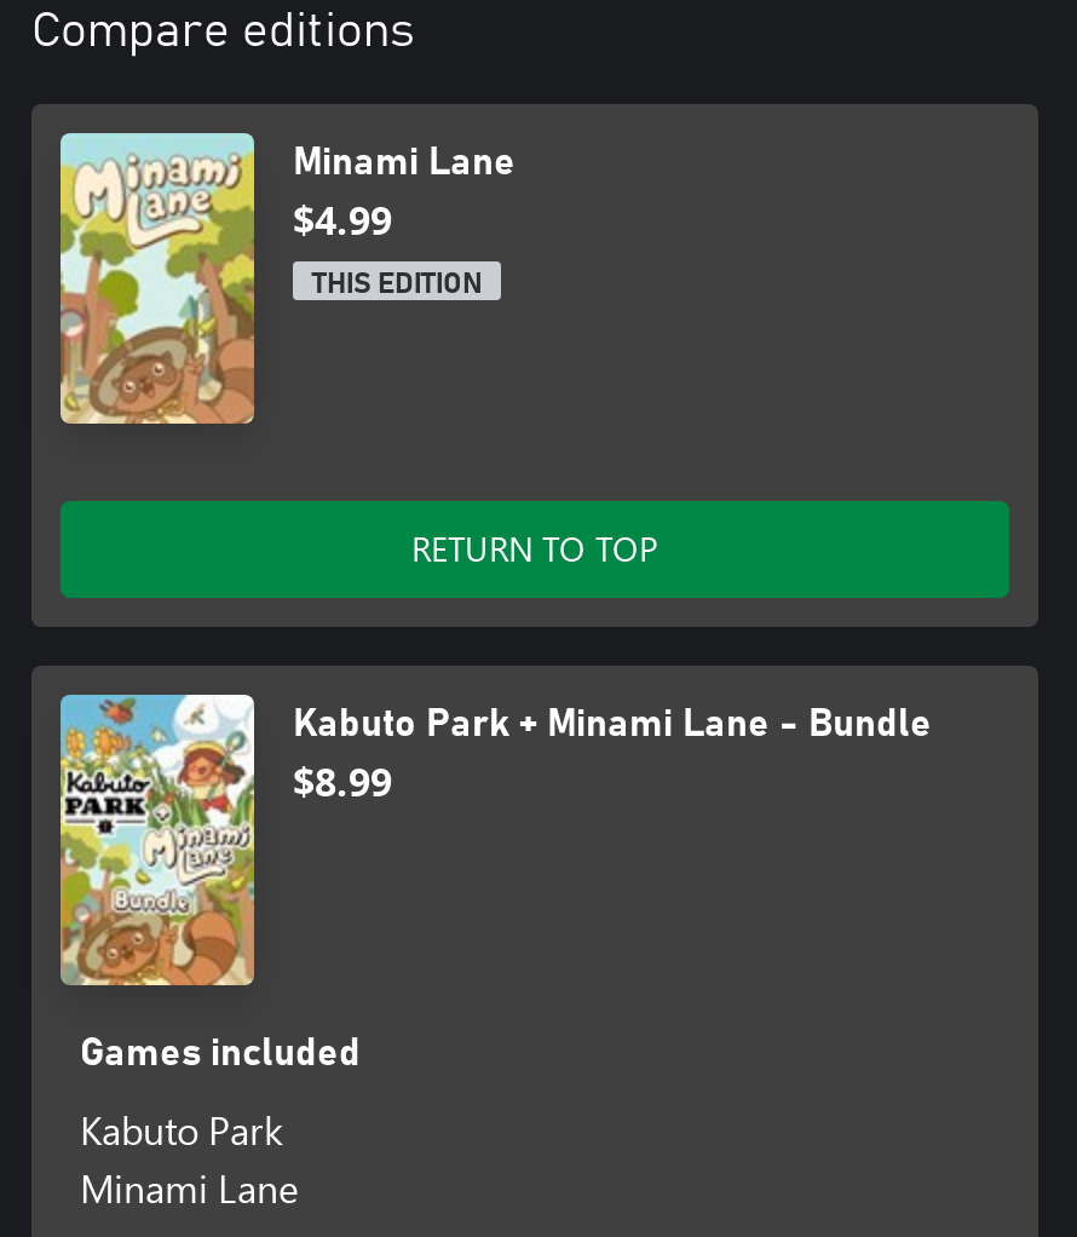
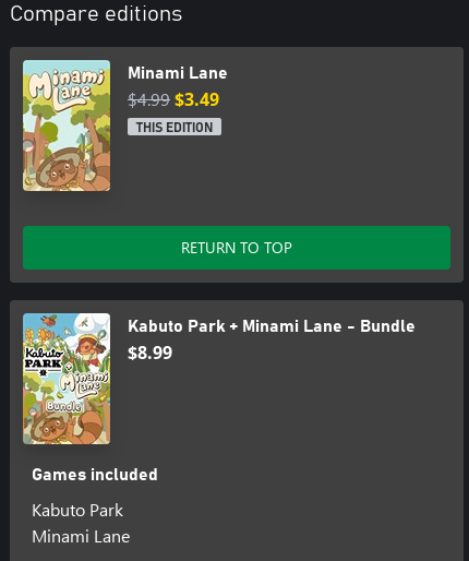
- $4.99
+ $4.99 $3.49
